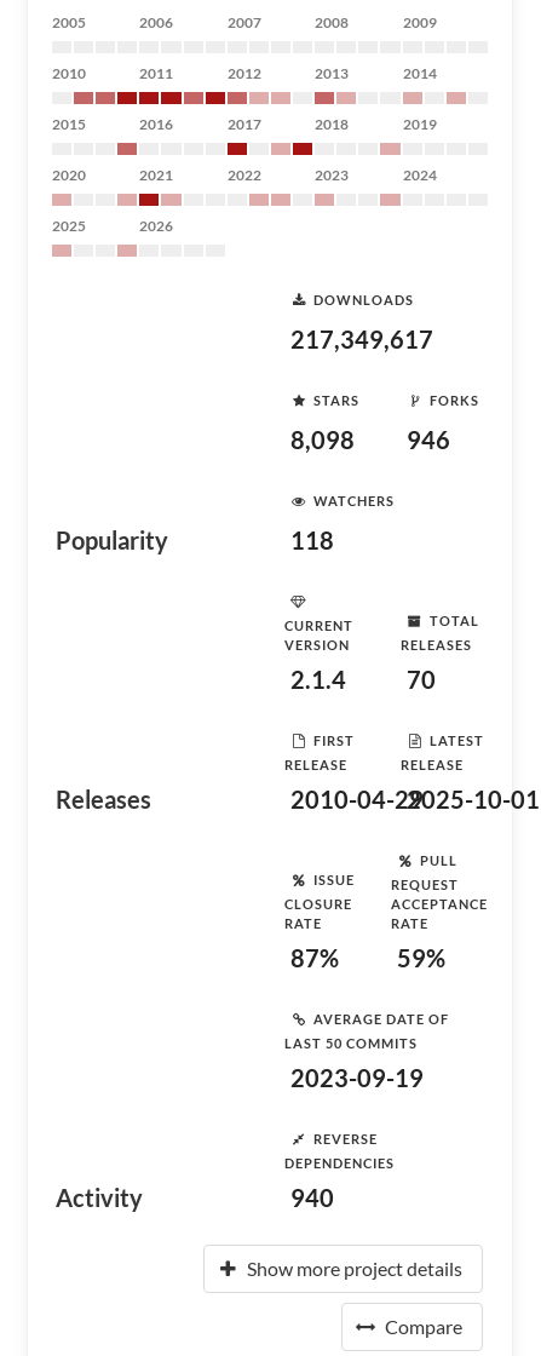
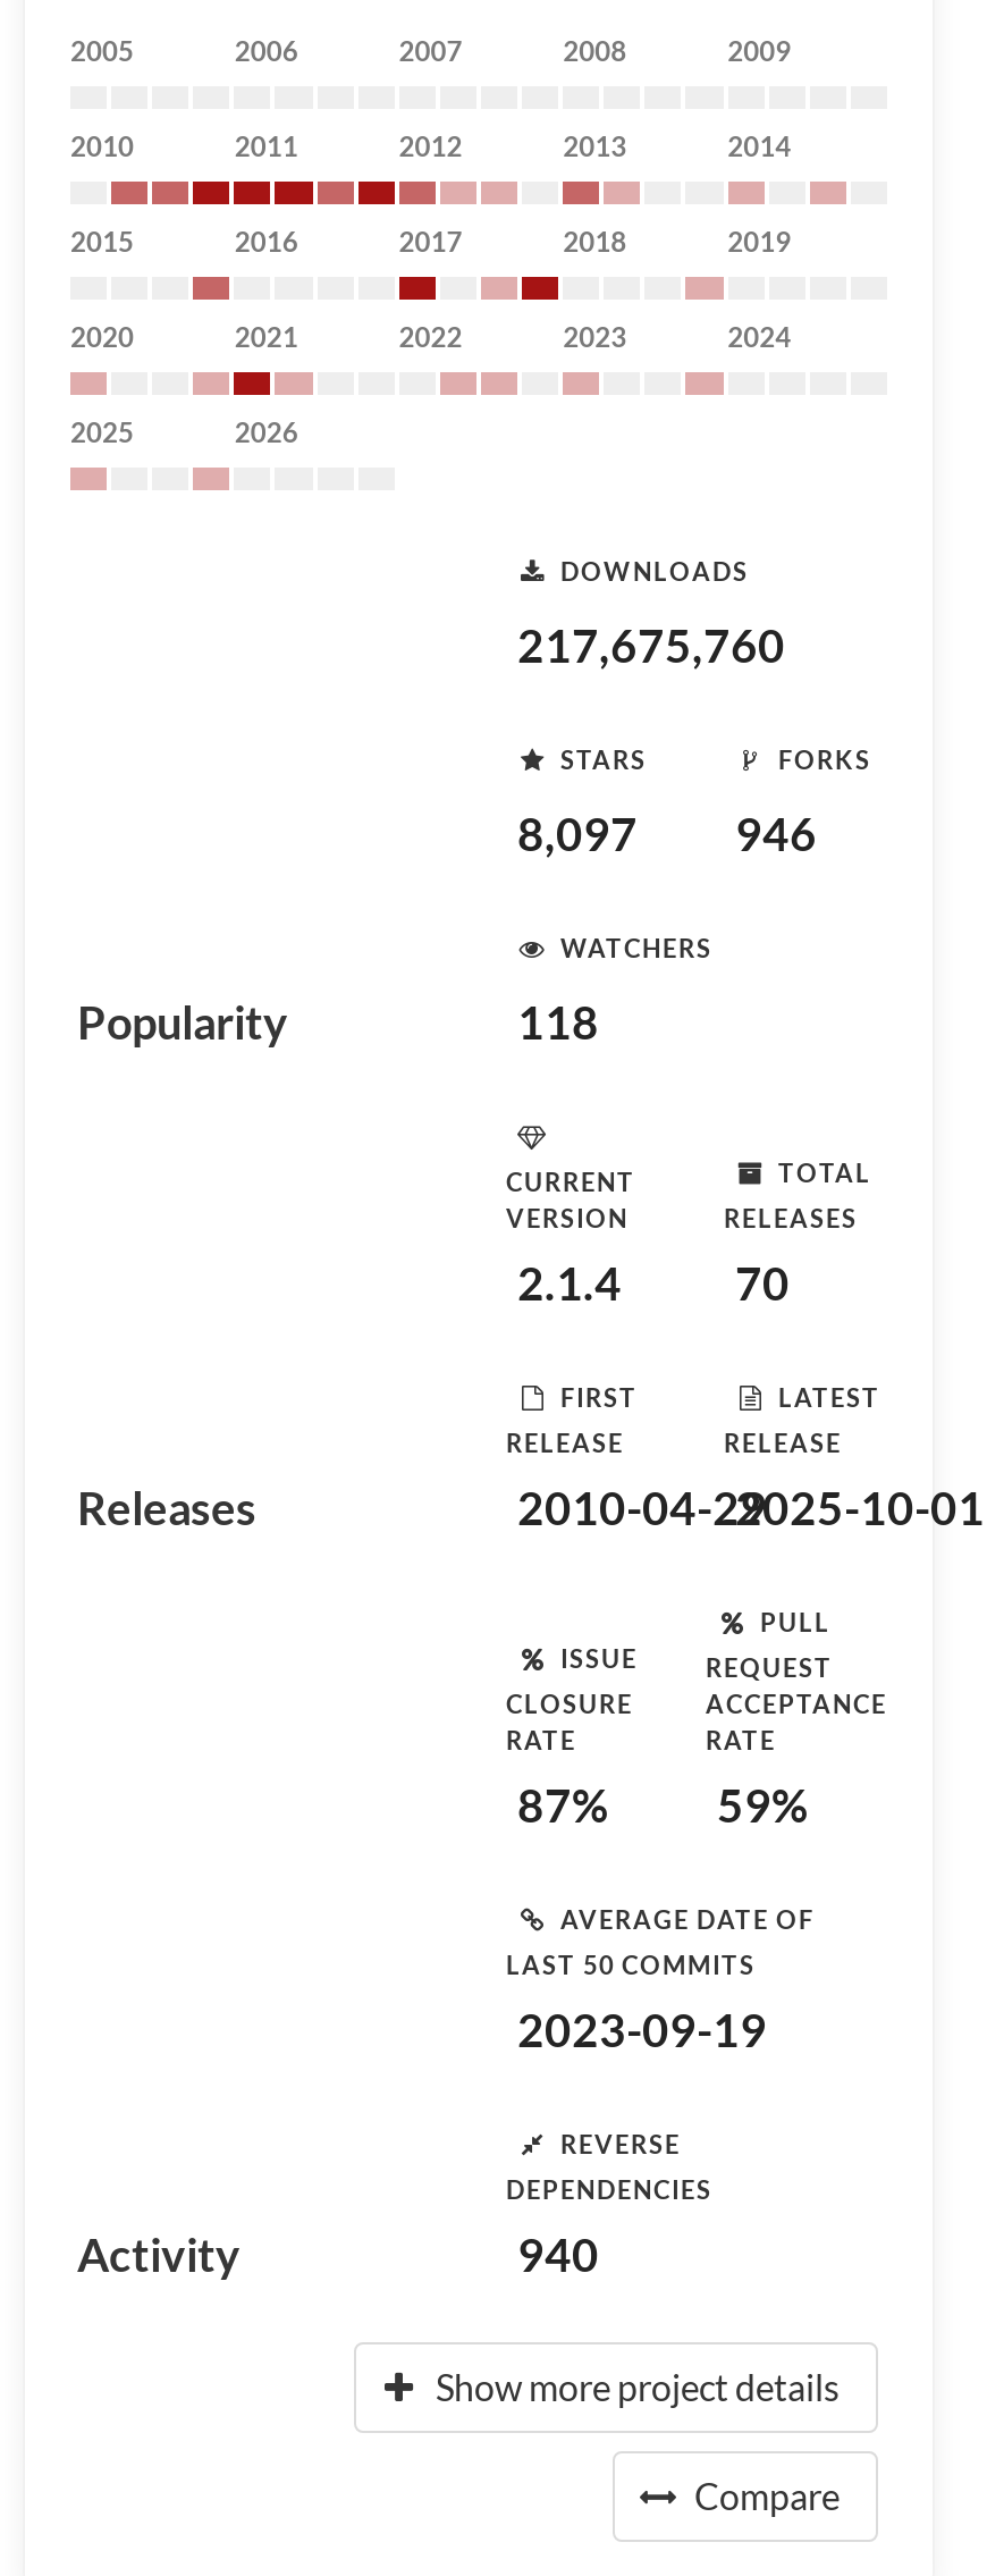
- 217,349,617
+ 217,675,760

- 8,098 946
+ 8,097 946
